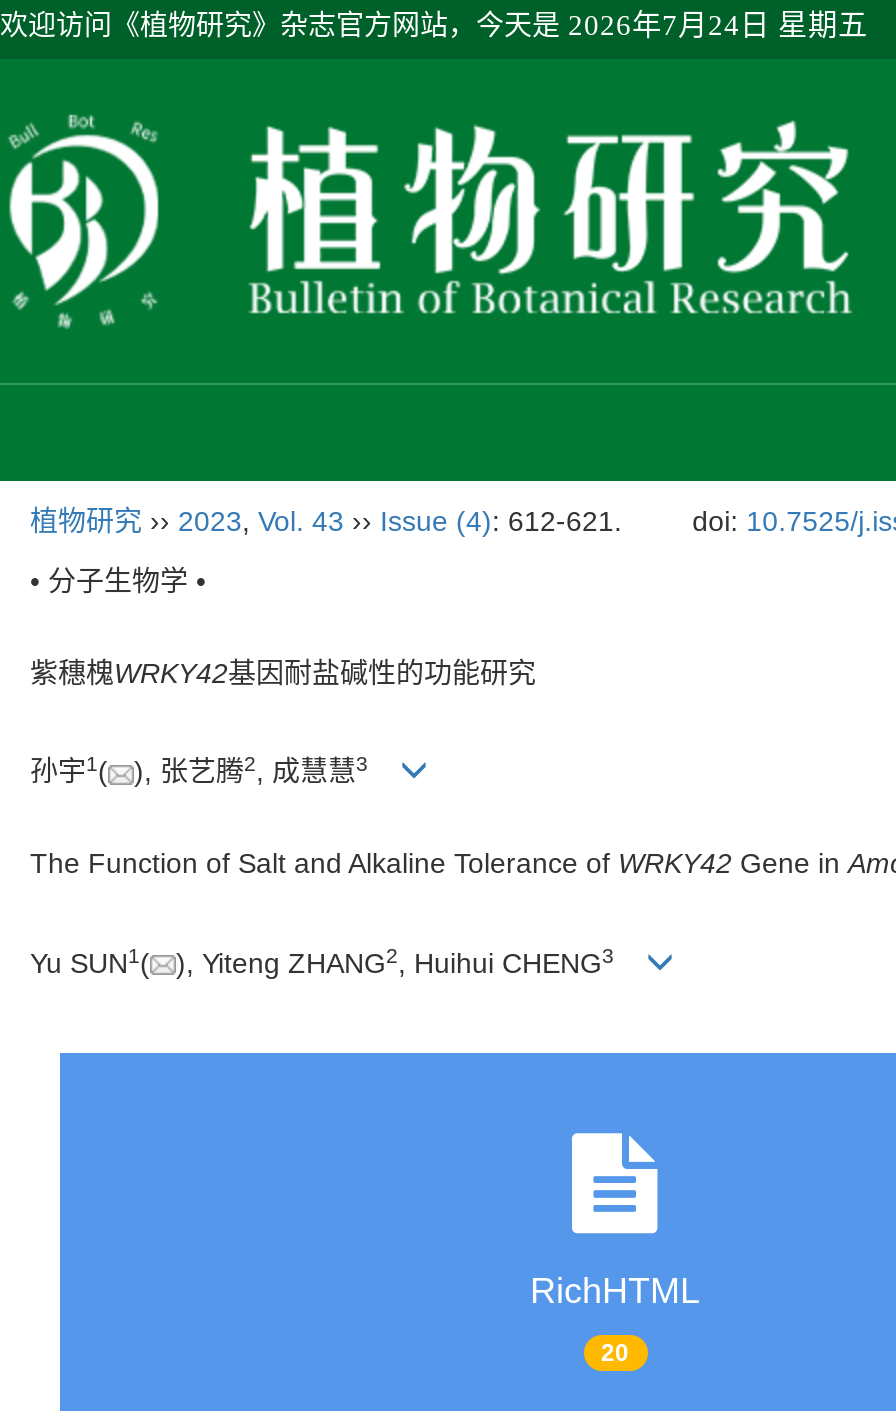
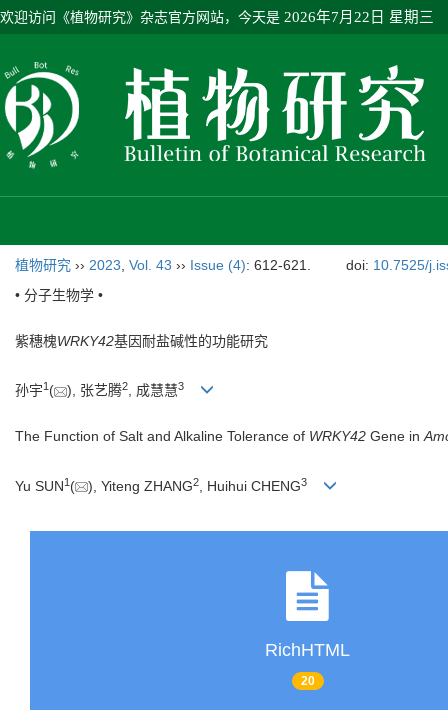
- 欢迎访问《植物研究》杂志官方网站，今天是2026年7月24日 星期五
+ 欢迎访问《植物研究》杂志官方网站，今天是2026年7月22日 星期三
